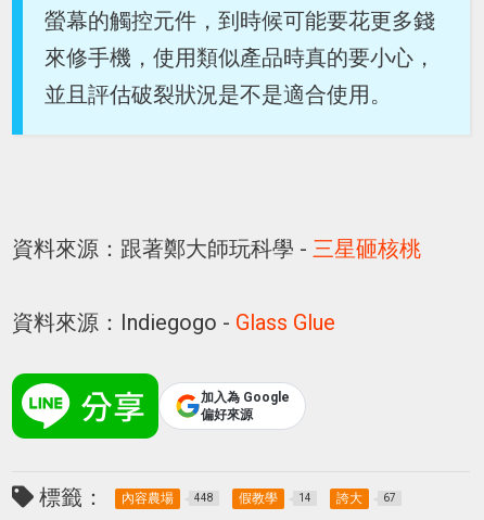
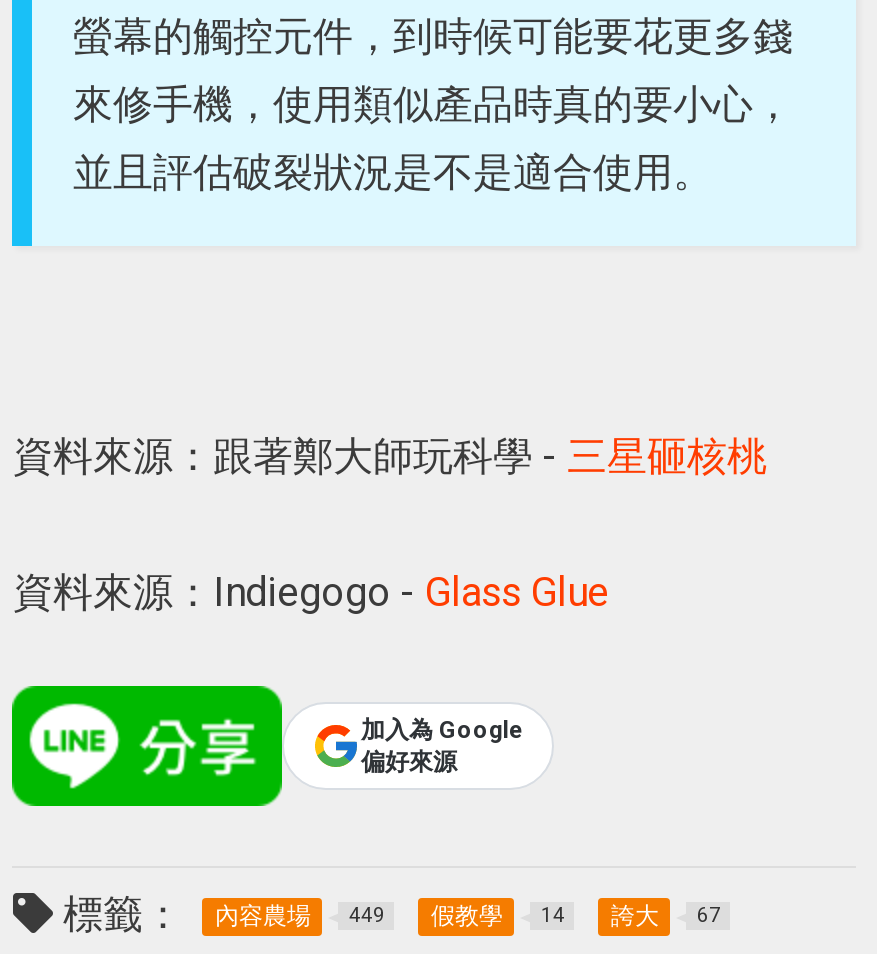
- 標籤： 內容農場 448
+ 標籤： 內容農場 449
